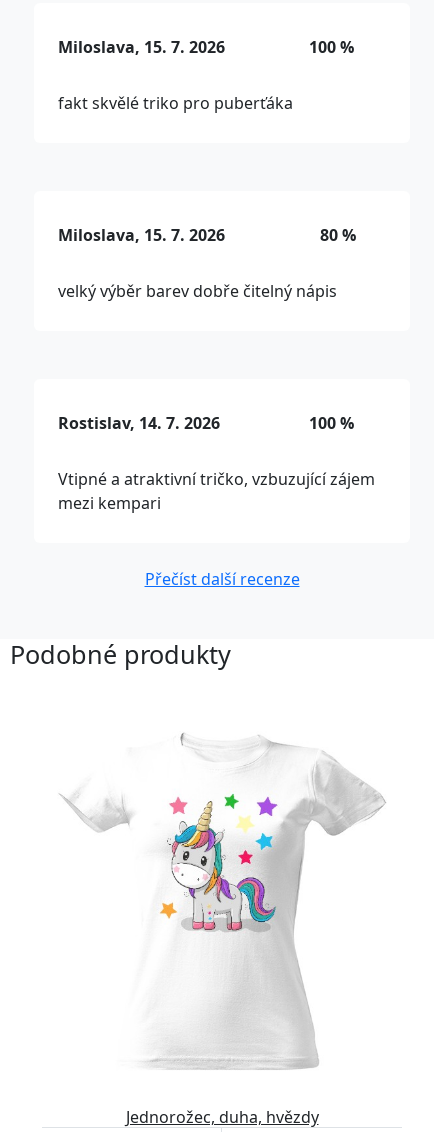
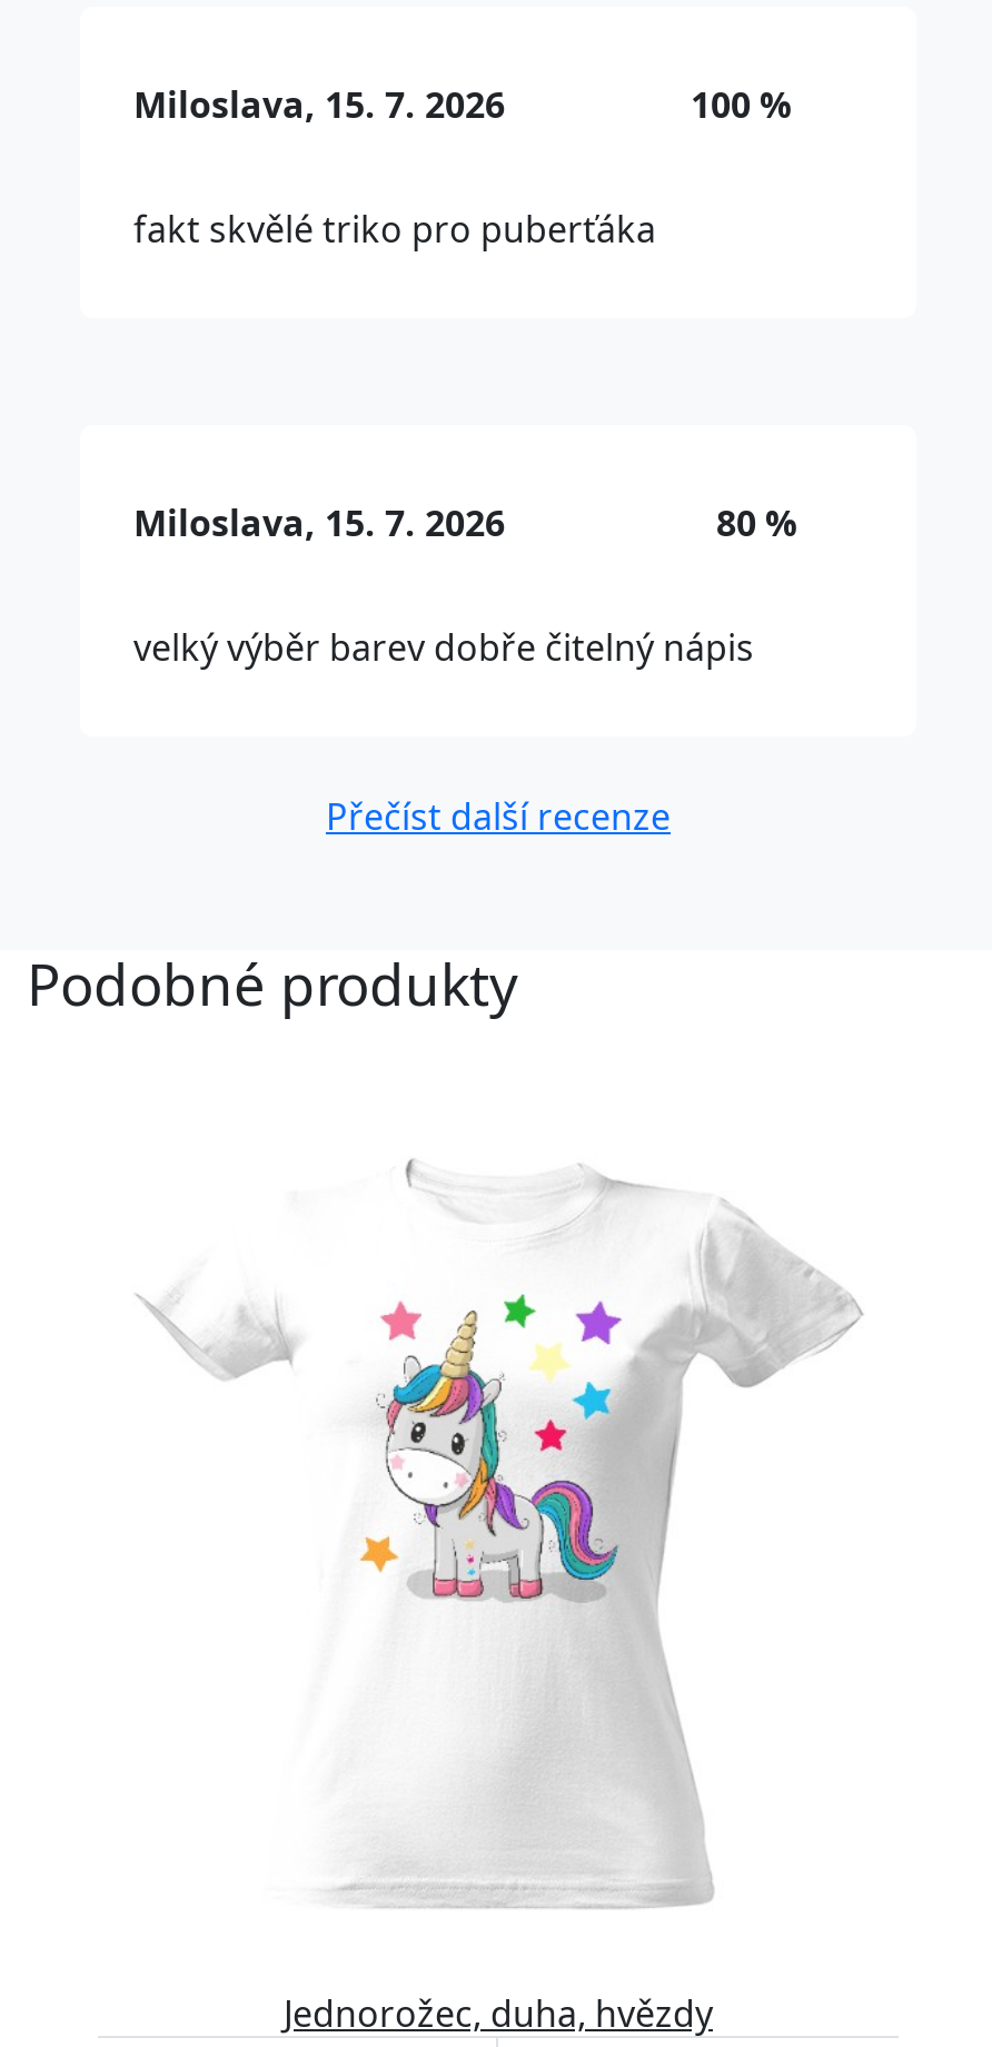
- Rostislav, 14. 7. 2026
- 100 %
- Vtipné a atraktivní tričko, vzbuzující zájem
- mezi kempari
